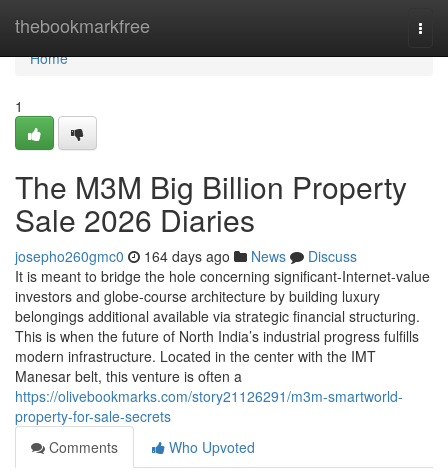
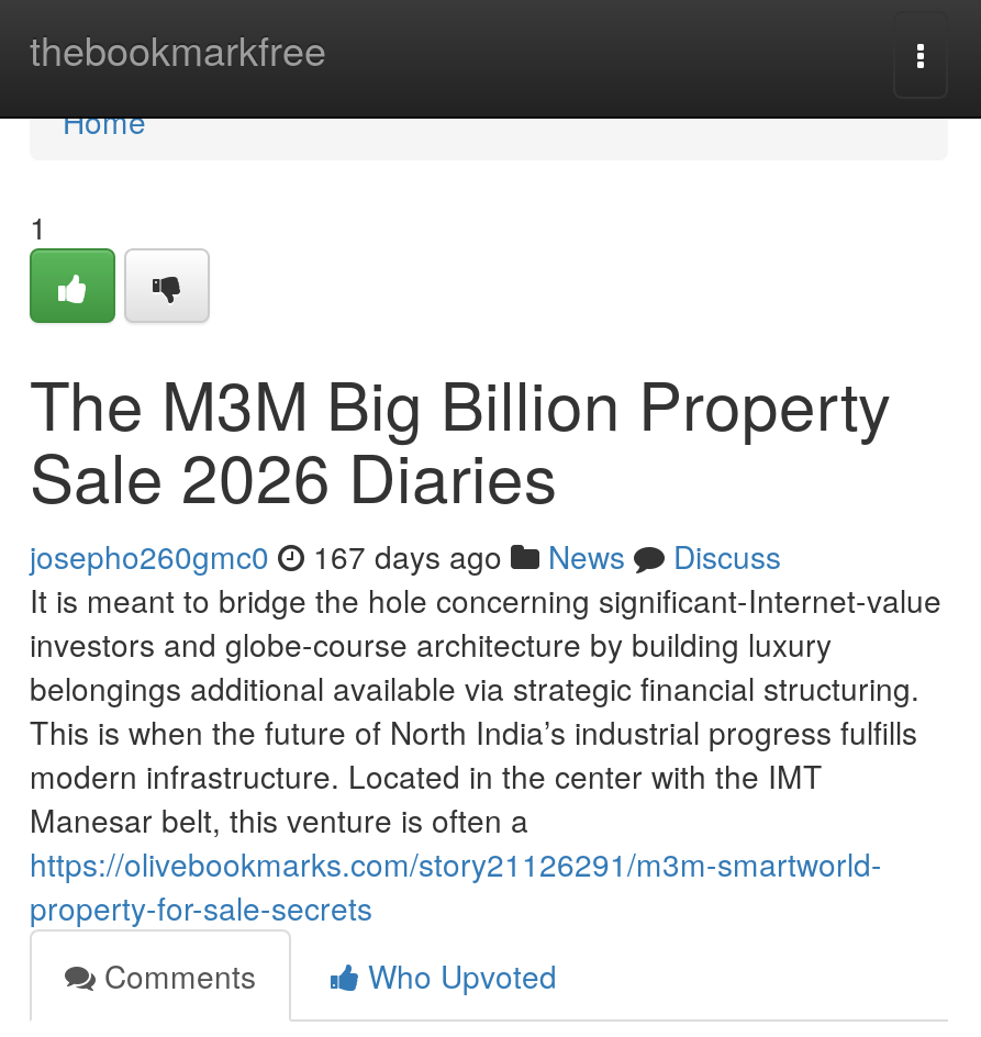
- josepho260gmc0 164 days ago News Discuss
+ josepho260gmc0 167 days ago News Discuss
